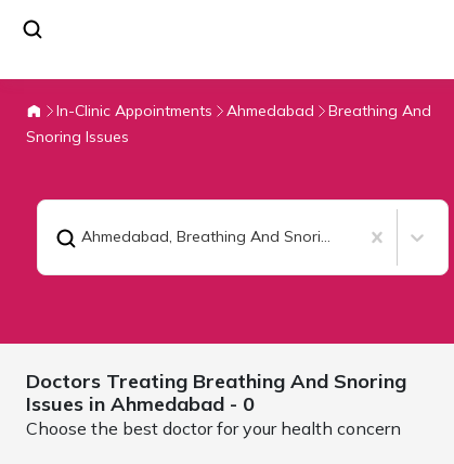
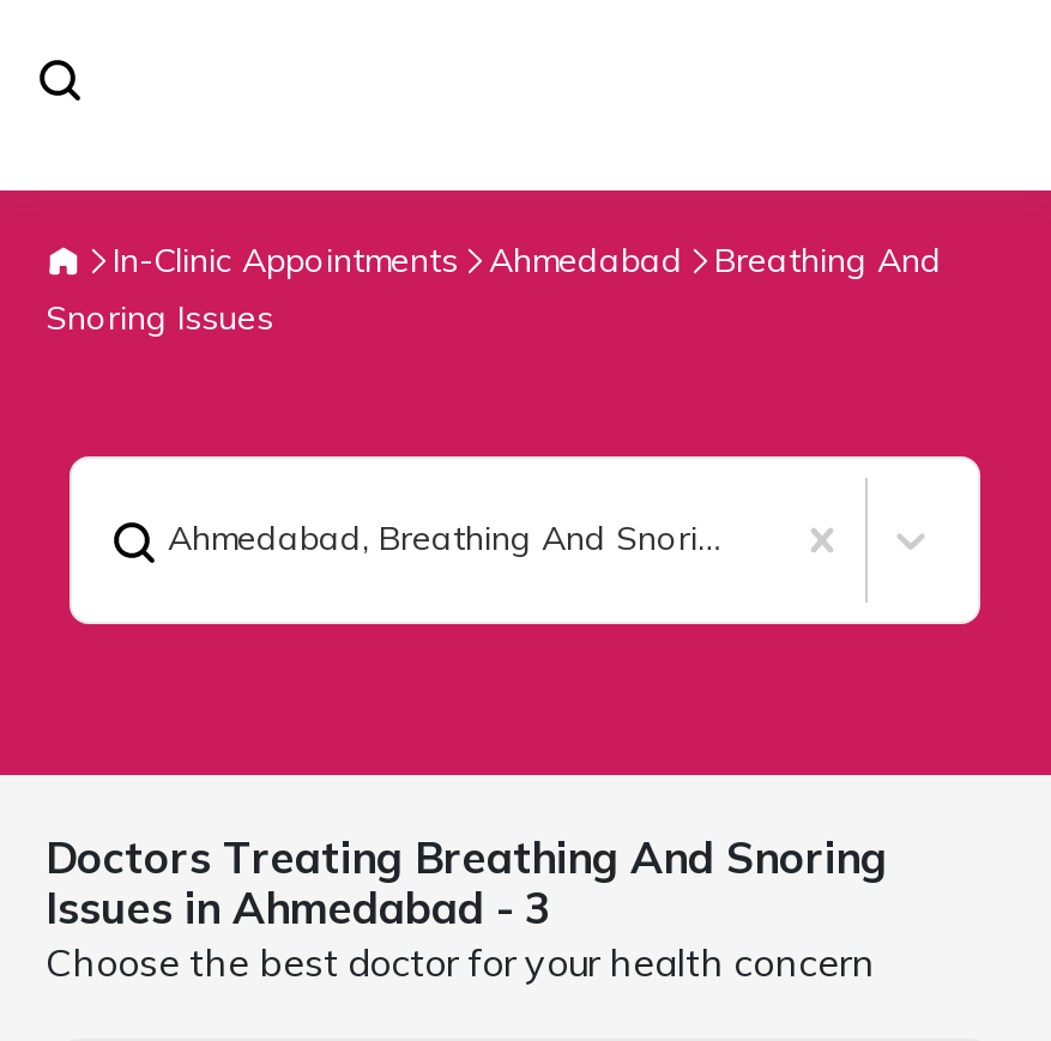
- Issues in Ahmedabad - 0
+ Issues in Ahmedabad - 3
